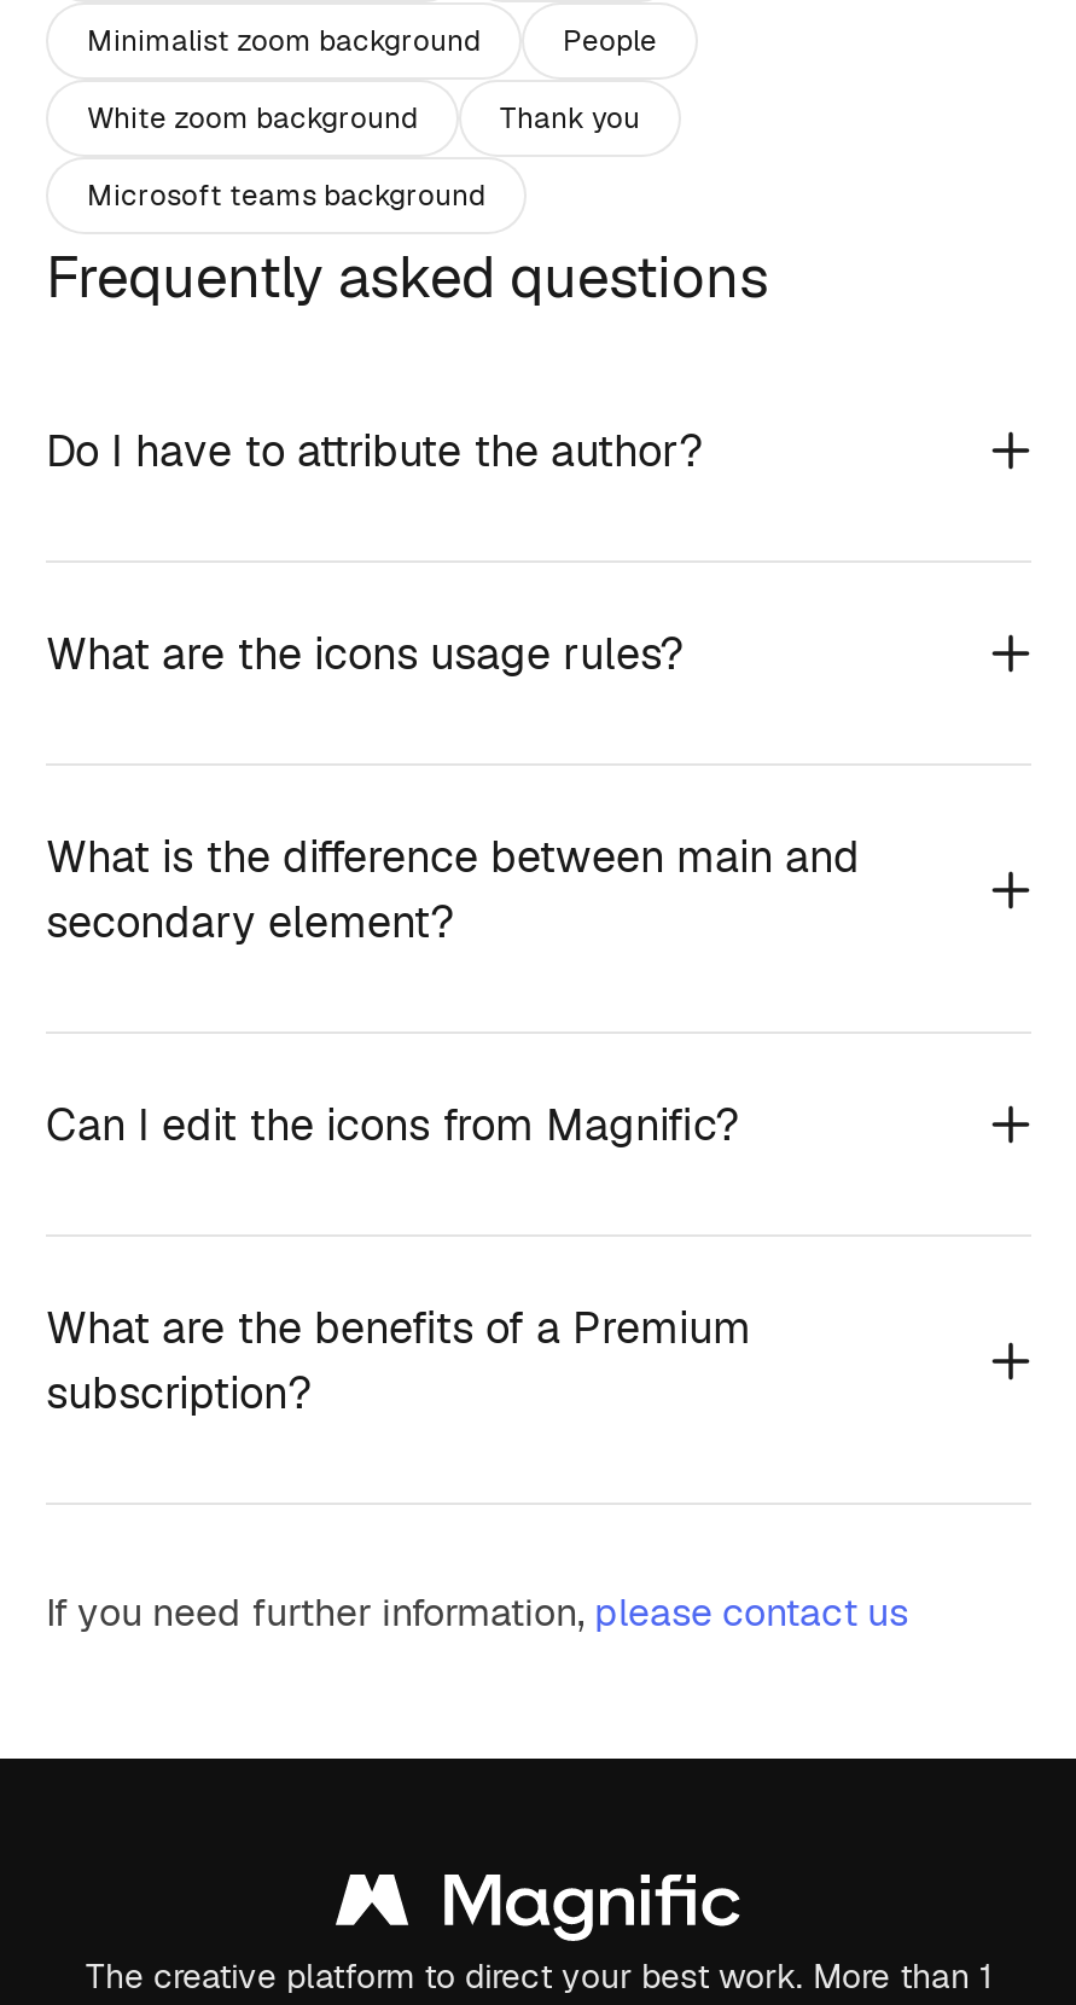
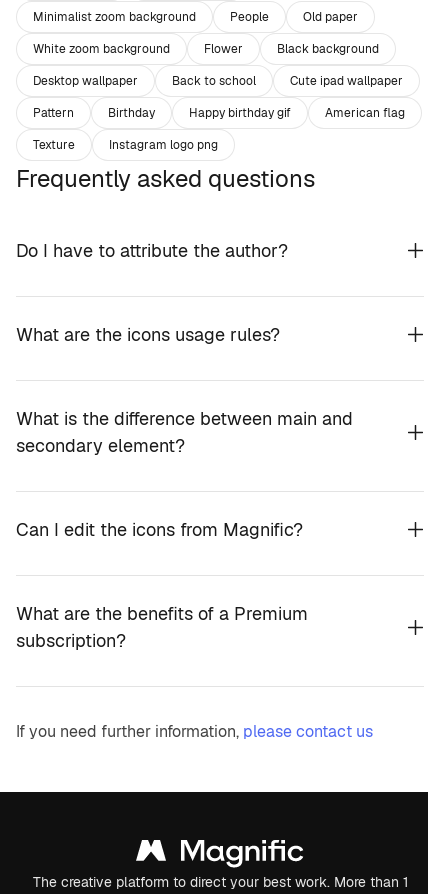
+ Old paper

- Thank you
- Microsoft teams background
+ Flower
+ Black background
+ Desktop wallpaper
+ Back to school
+ Cute ipad wallpaper
+ Pattern
+ Birthday
+ Happy birthday gif
+ American flag
+ Texture
+ Instagram logo png
